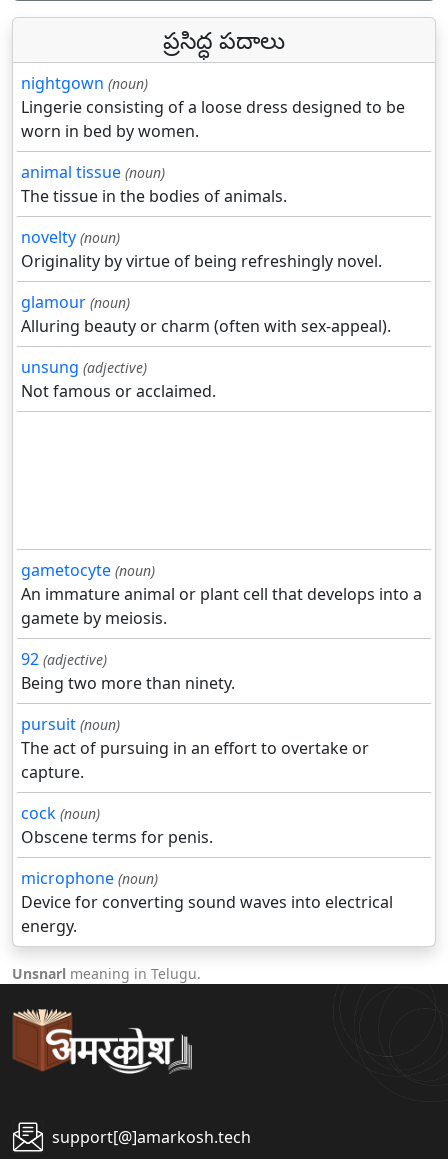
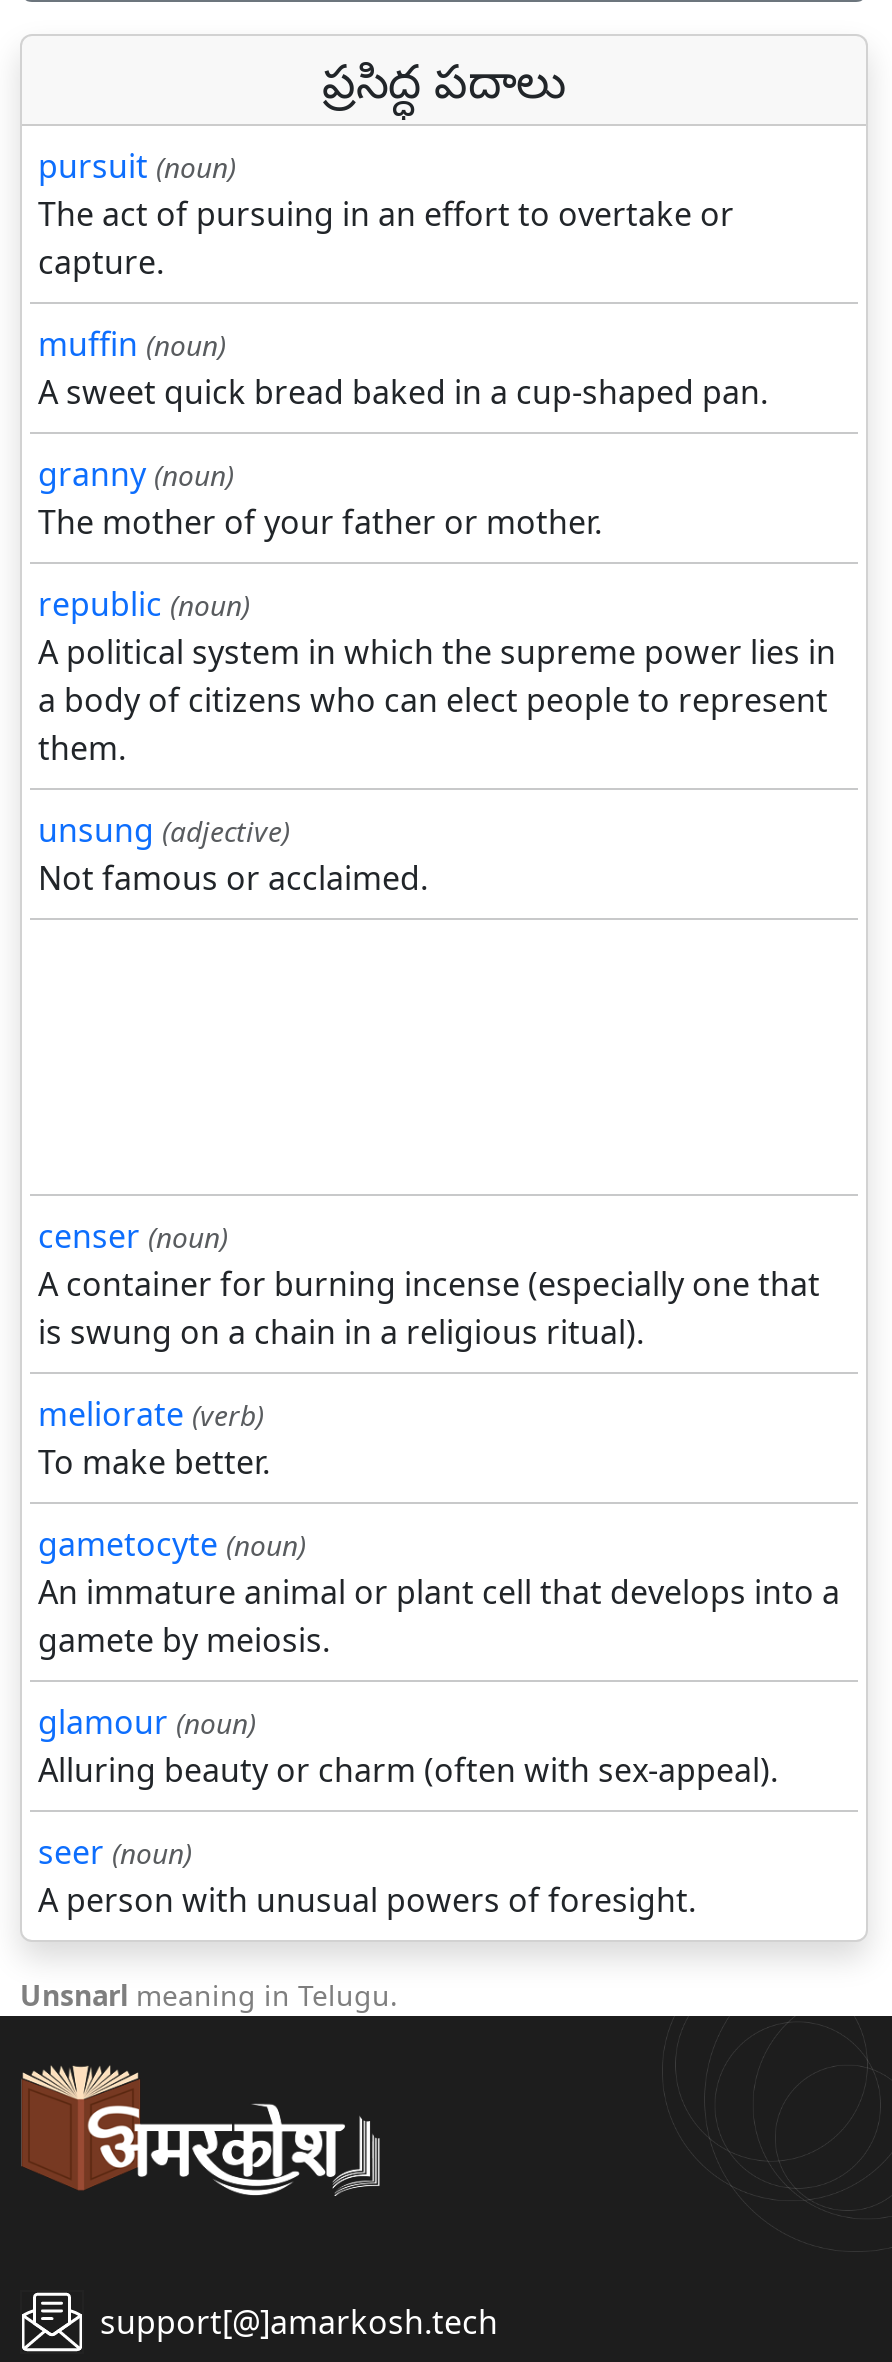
+ republic (noun)
+ A political system in which the supreme power lies in
+ a body of citizens who can elect people to represent
+ them.

- nightgown (noun)
- Lingerie consisting of a loose dress designed to be
- worn in bed by women.

- animal tissue (noun)
- The tissue in the bodies of animals.
+ muffin (noun)
+ A sweet quick bread baked in a cup-shaped pan.

- novelty (noun)
- Originality by virtue of being refreshingly novel.
+ granny (noun)
+ The mother of your father or mother.

moved down: glamour (noun) | Alluring beauty or charm (often with sex-appeal).

moved down: unsung (adjective) | Not famous or acclaimed.

+ censer (noun)
+ A container for burning incense (especially one that
+ is swung on a chain in a religious ritual).
+ meliorate (verb)
+ To make better.

moved down: gametocyte (noun) | An immature animal or plant cell that develops into a | gamete by meiosis.

- 92 (adjective)
- Being two more than ninety.
- cock (noun)
- Obscene terms for penis.
- microphone (noun)
- Device for converting sound waves into electrical
- energy.
+ seer (noun)
+ A person with unusual powers of foresight.

moved up: pursuit (noun) | The act of pursuing in an effort to overtake or | capture.
